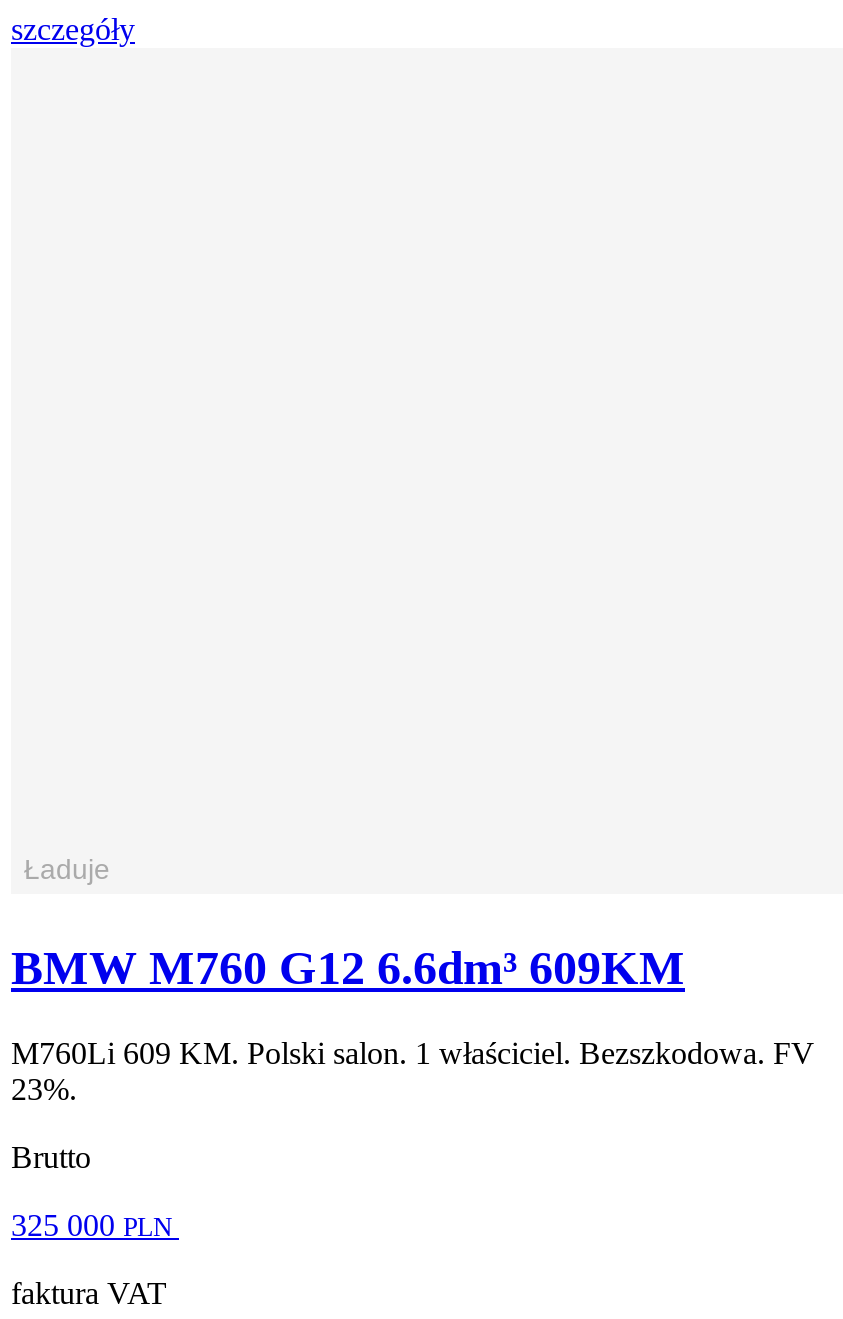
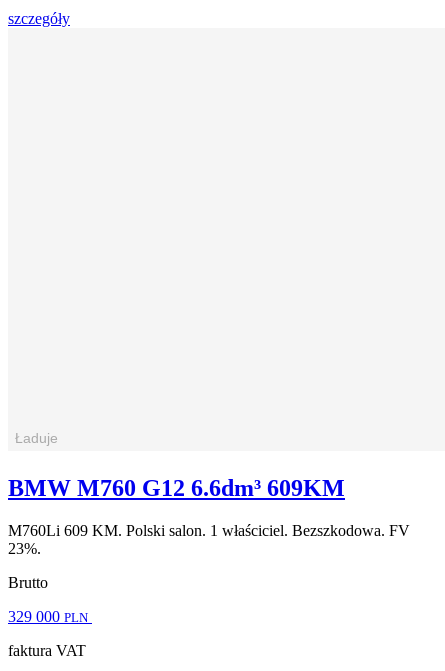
- 325 000 PLN
+ 329 000 PLN
